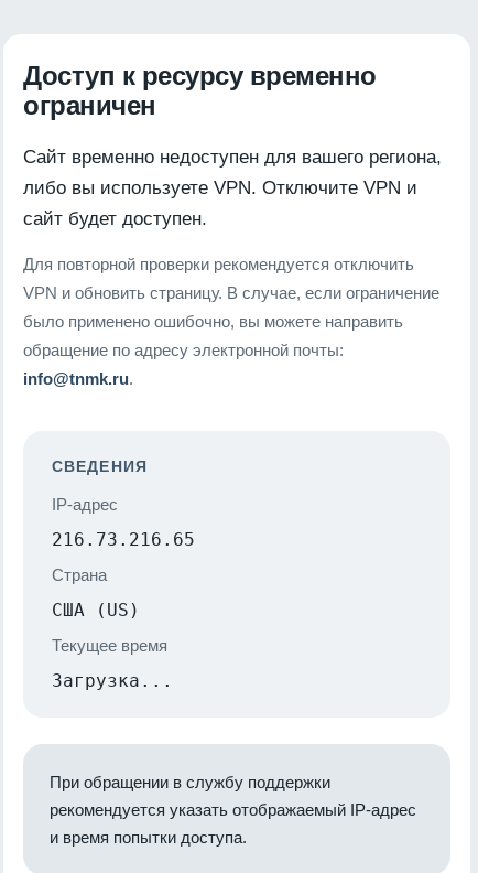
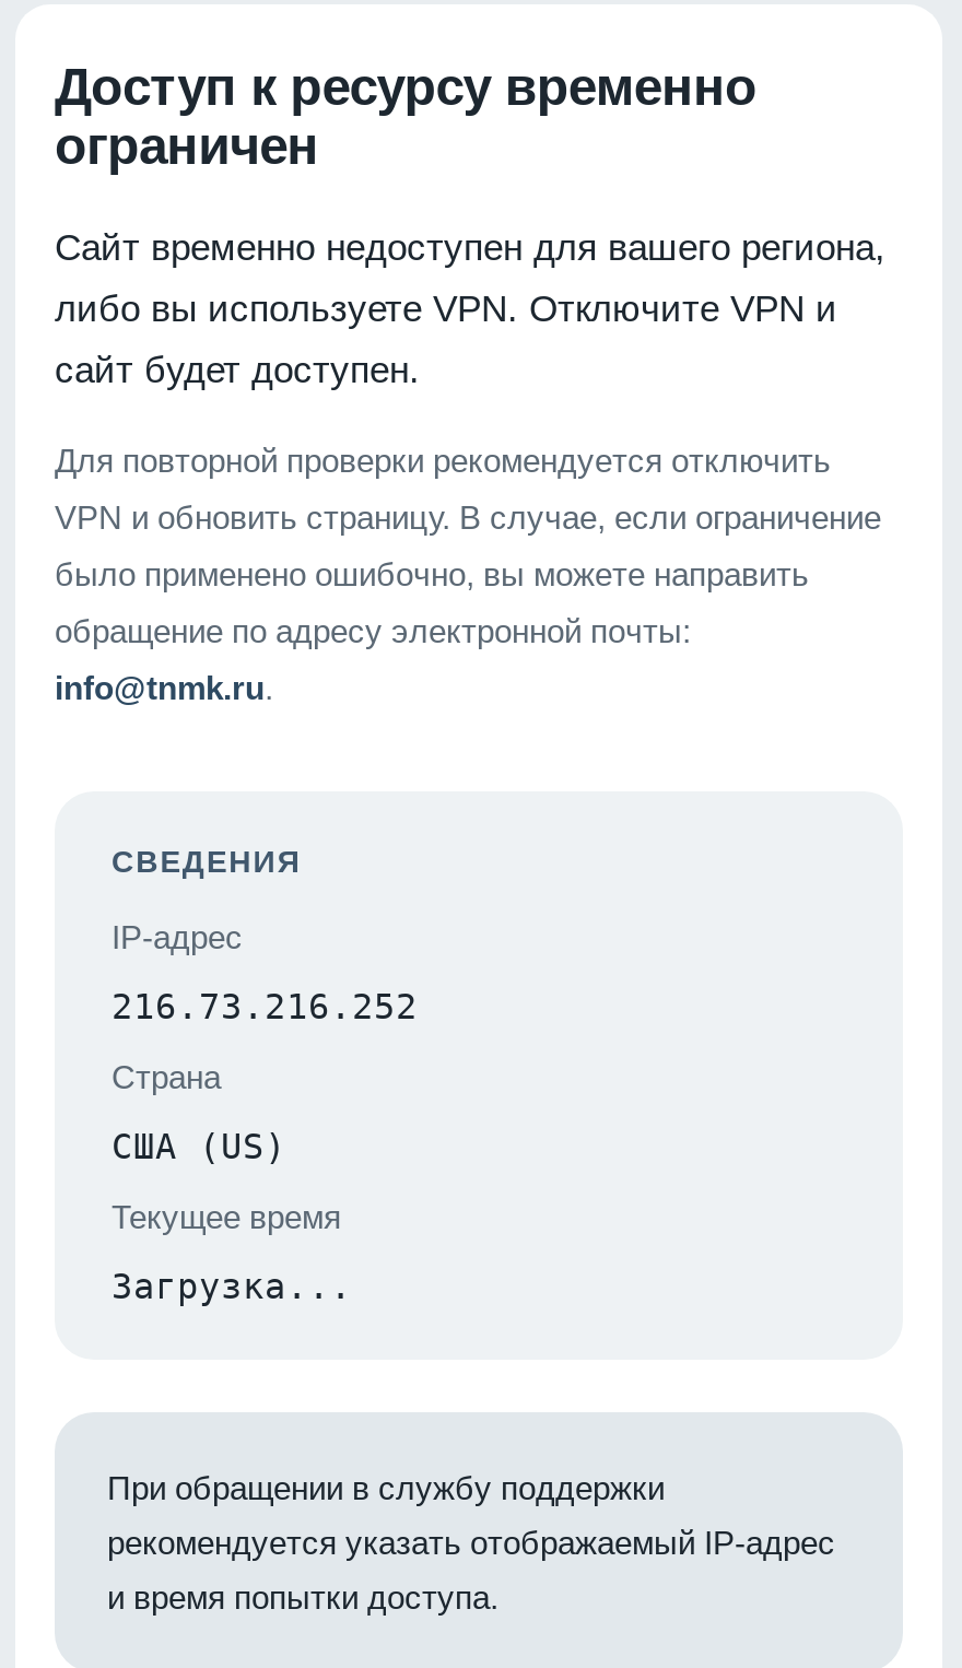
- 216.73.216.65
+ 216.73.216.252
